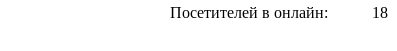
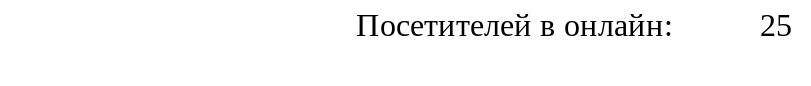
- 18
+ 25
